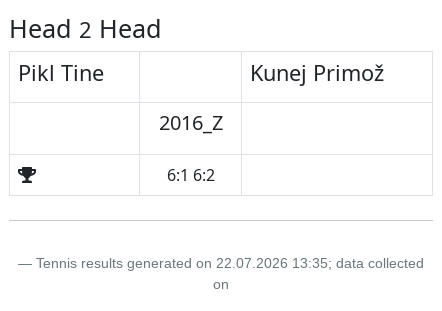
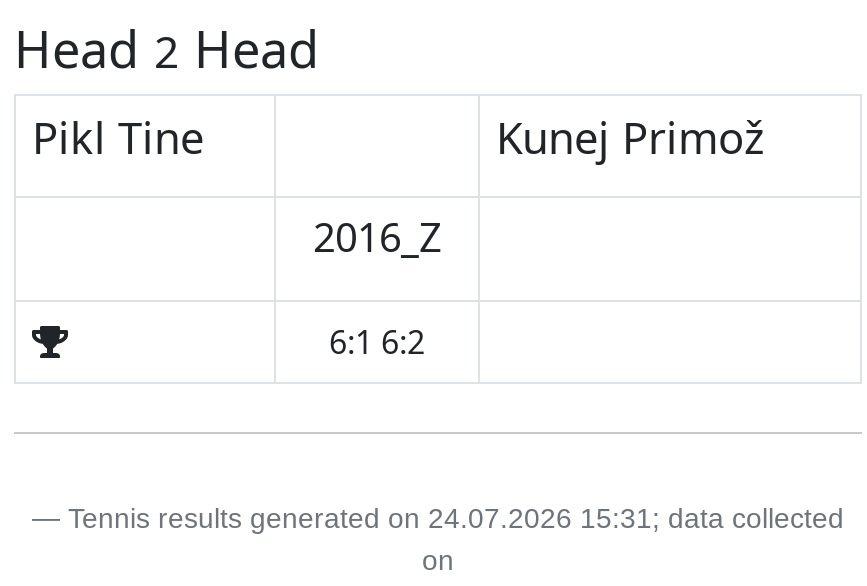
- Tennis results generated on 22.07.2026 13:35; data collected
+ Tennis results generated on 24.07.2026 15:31; data collected
